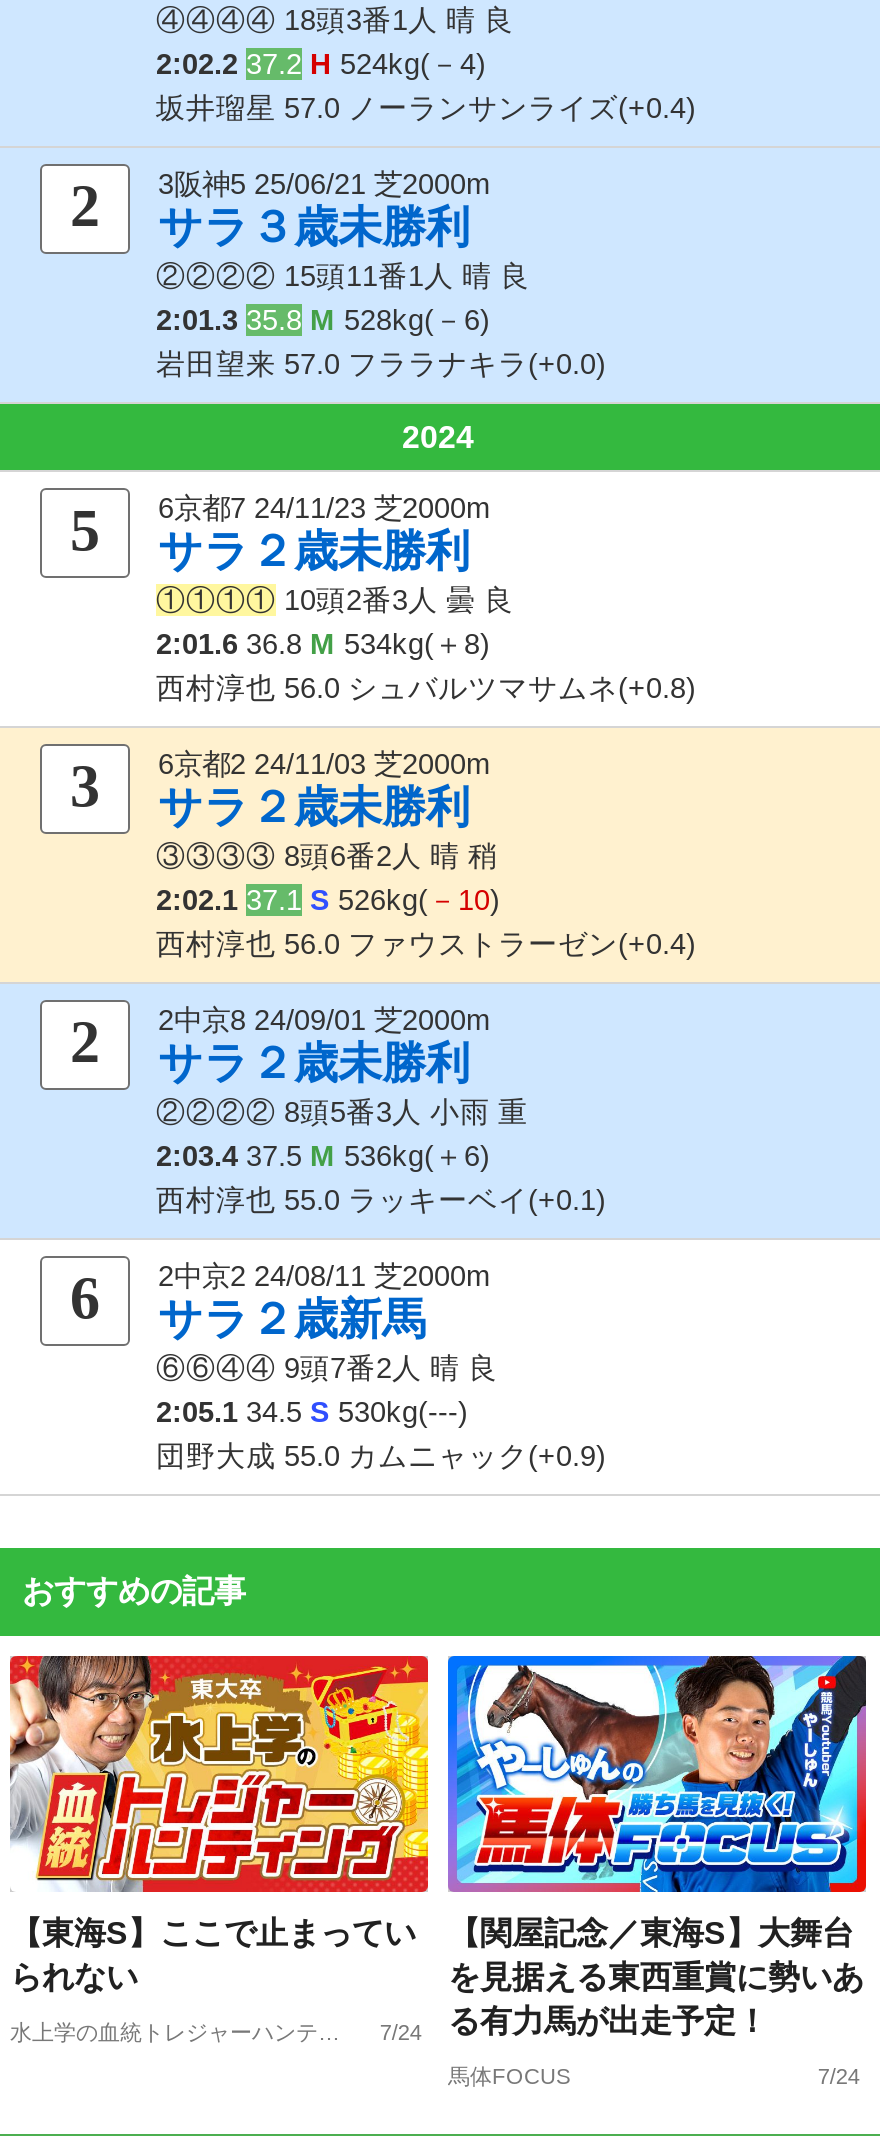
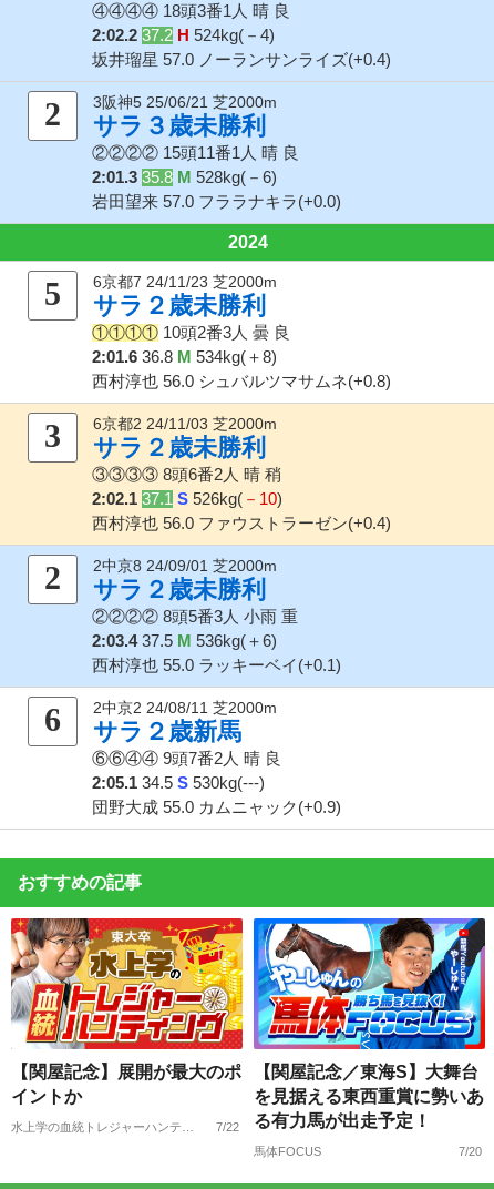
- 【東海S】ここで止まってい
- られない
+ 【関屋記念】展開が最大のポ
+ イントか

- 7/24
+ 7/22

- 7/24
+ 7/20
